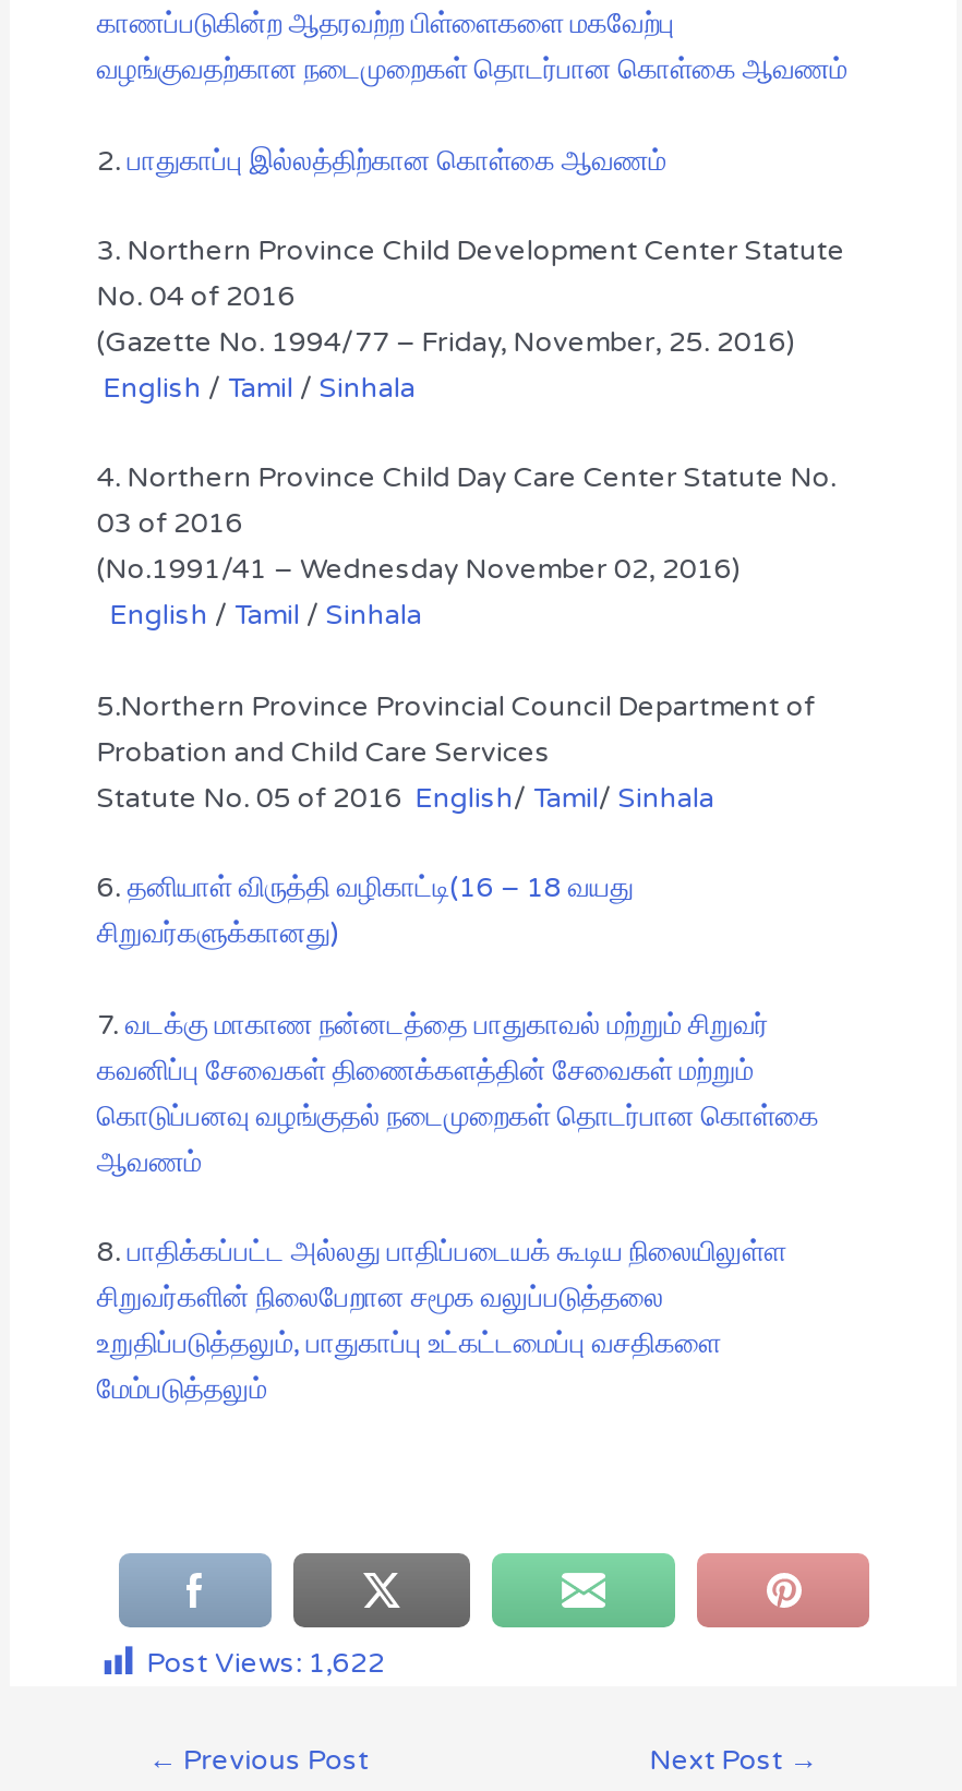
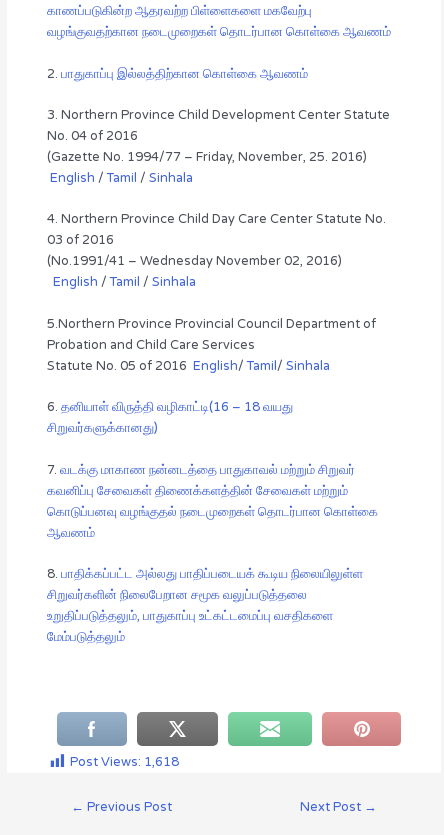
- Post Views: 1,622
+ Post Views: 1,618
